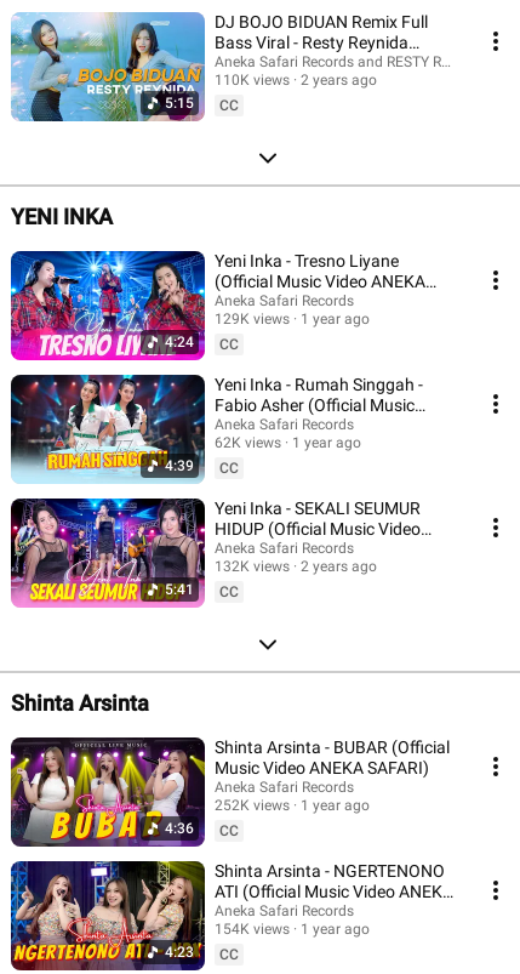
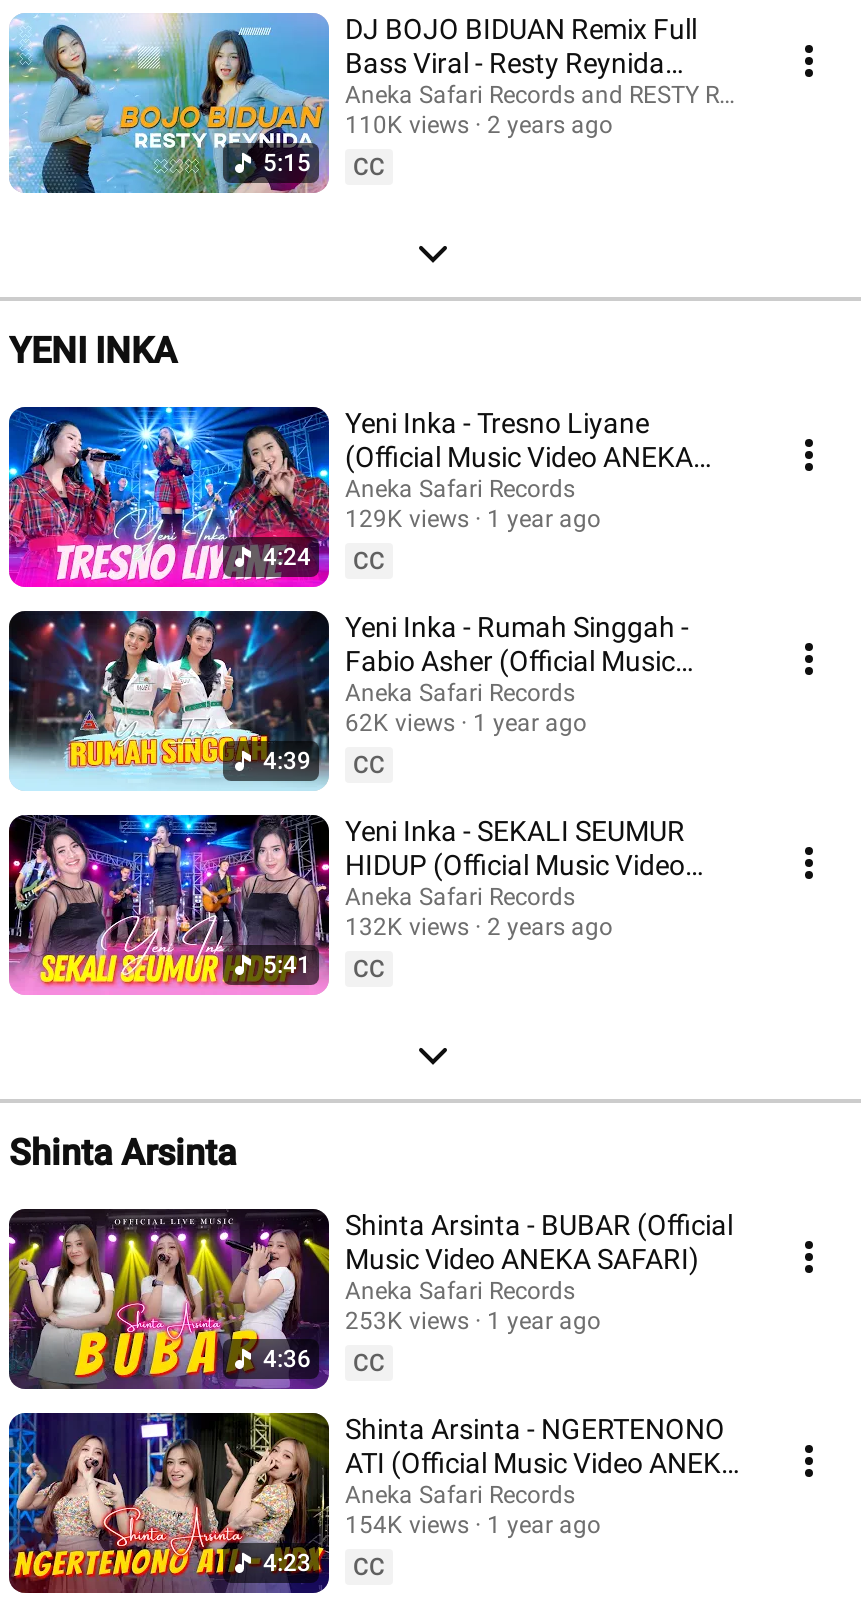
- 252K views 1 year ago
+ 253K views 1 year ago
